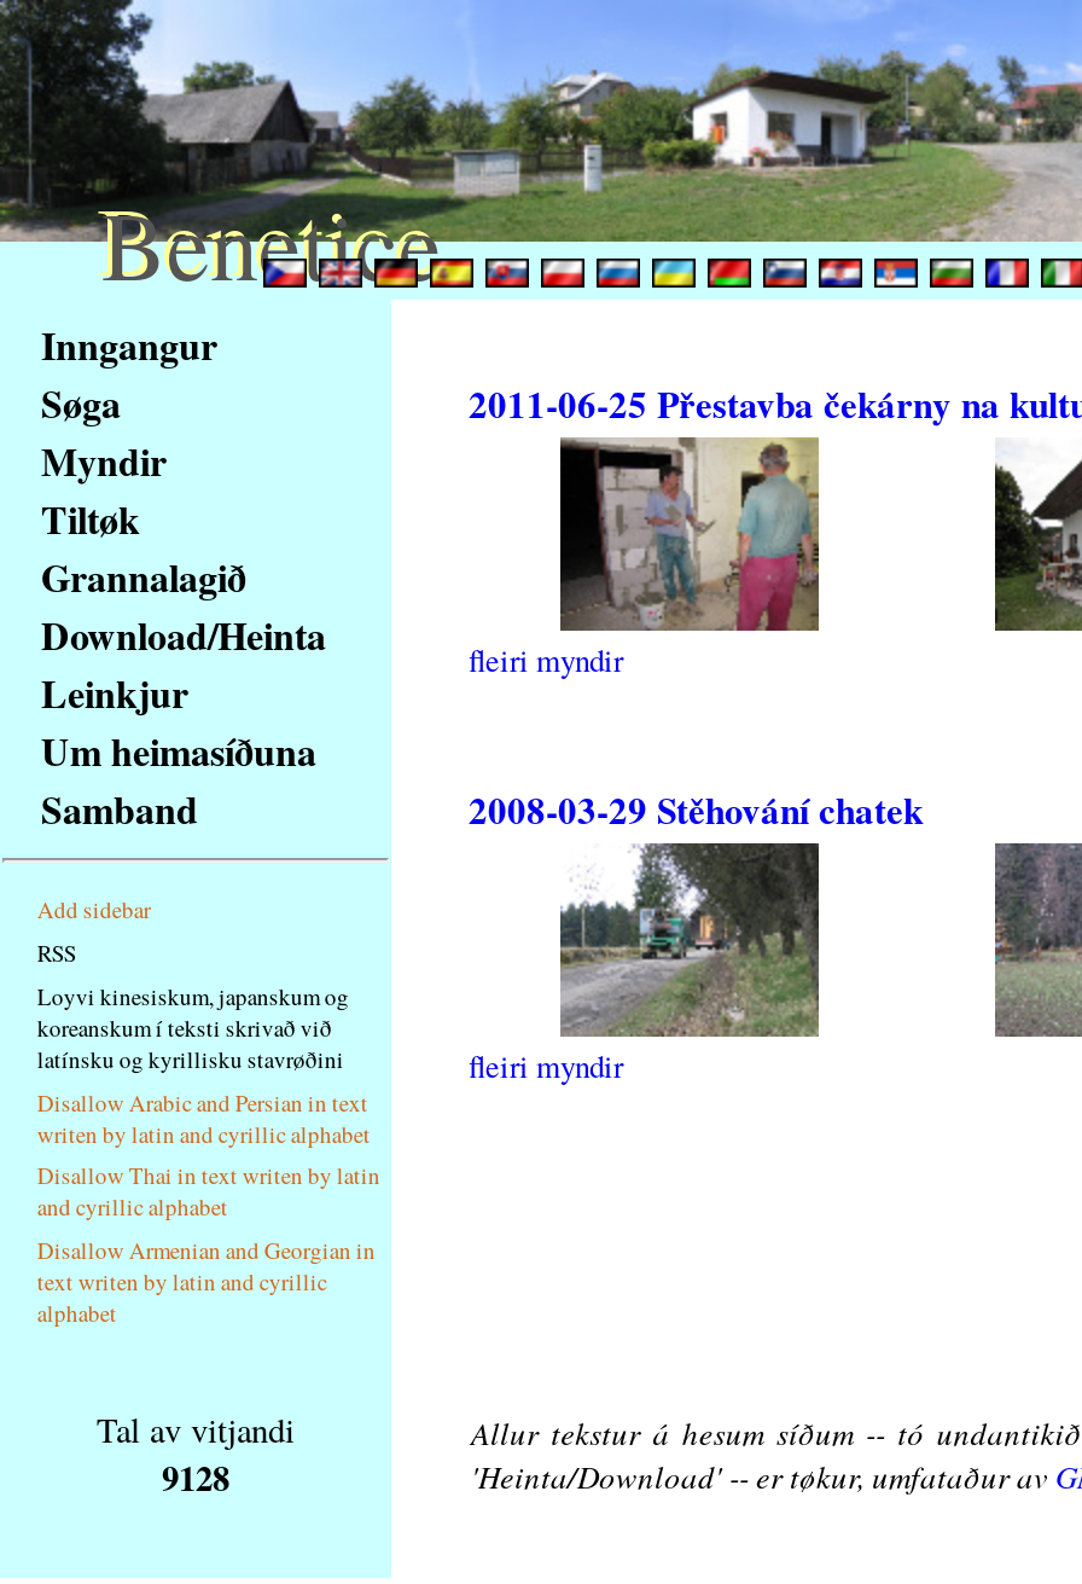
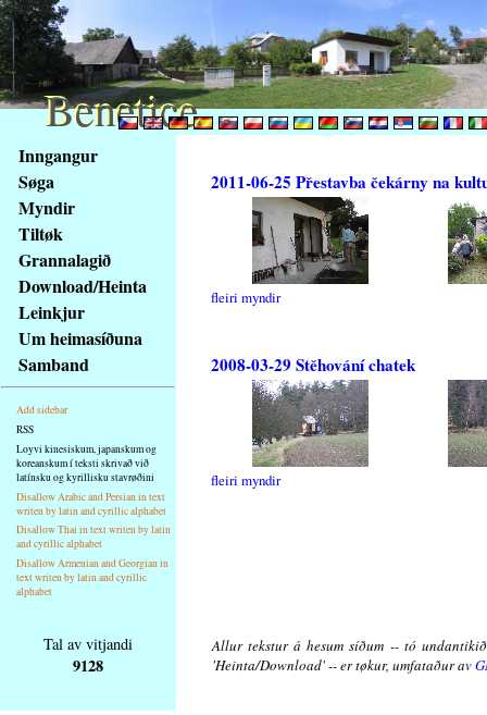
- [image]
+ [image]

- [image]
+ [image]

- [image]
+ [image]
